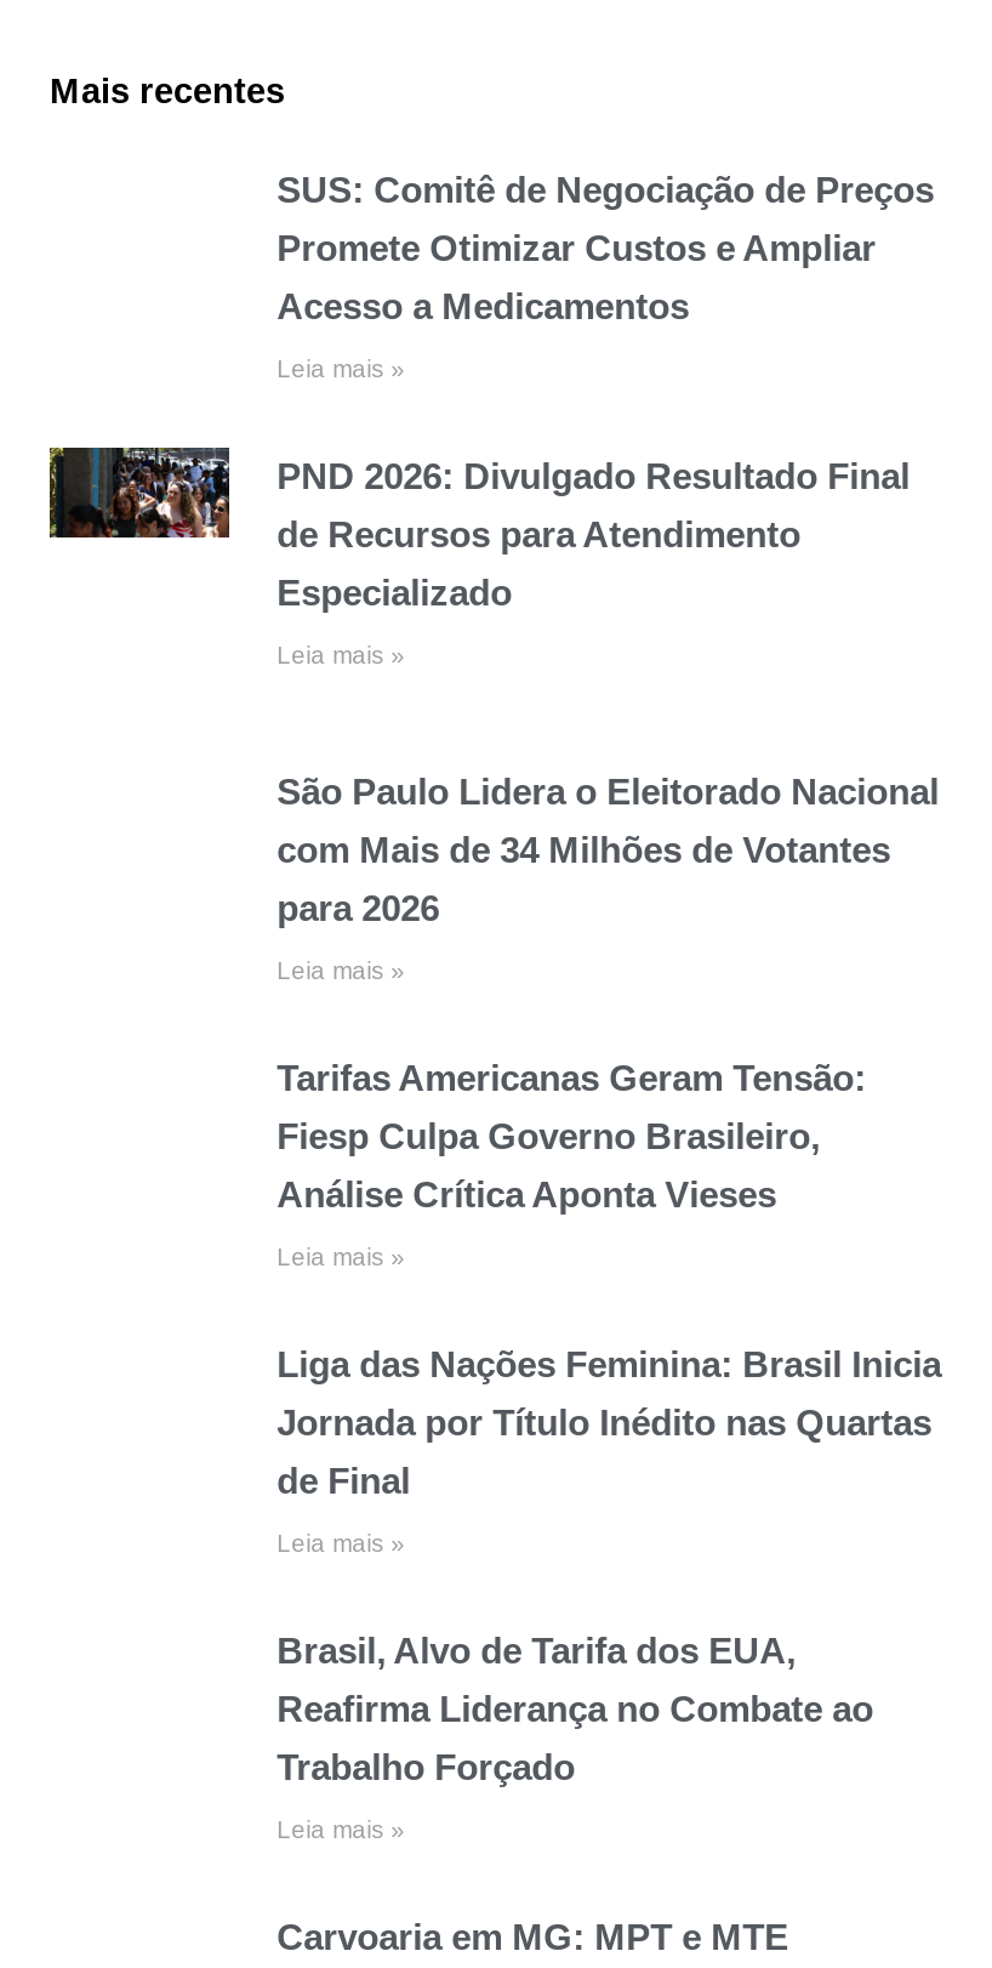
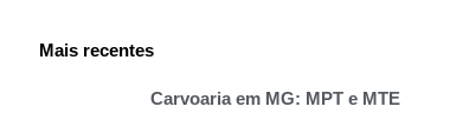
- [image]
- SUS: Comitê de Negociação de Preços
- Promete Otimizar Custos e Ampliar
- Acesso a Medicamentos
- Leia mais »
- PND 2026: Divulgado Resultado Final
- de Recursos para Atendimento
- Especializado
- Leia mais »
- São Paulo Lidera o Eleitorado Nacional
- com Mais de 34 Milhões de Votantes
- para 2026
- Leia mais »
- Tarifas Americanas Geram Tensão:
- Fiesp Culpa Governo Brasileiro,
- Análise Crítica Aponta Vieses
- Leia mais »
- Liga das Nações Feminina: Brasil Inicia
- Jornada por Título Inédito nas Quartas
- de Final
- Leia mais »
- Brasil, Alvo de Tarifa dos EUA,
- Reafirma Liderança no Combate ao
- Trabalho Forçado
- Leia mais »
